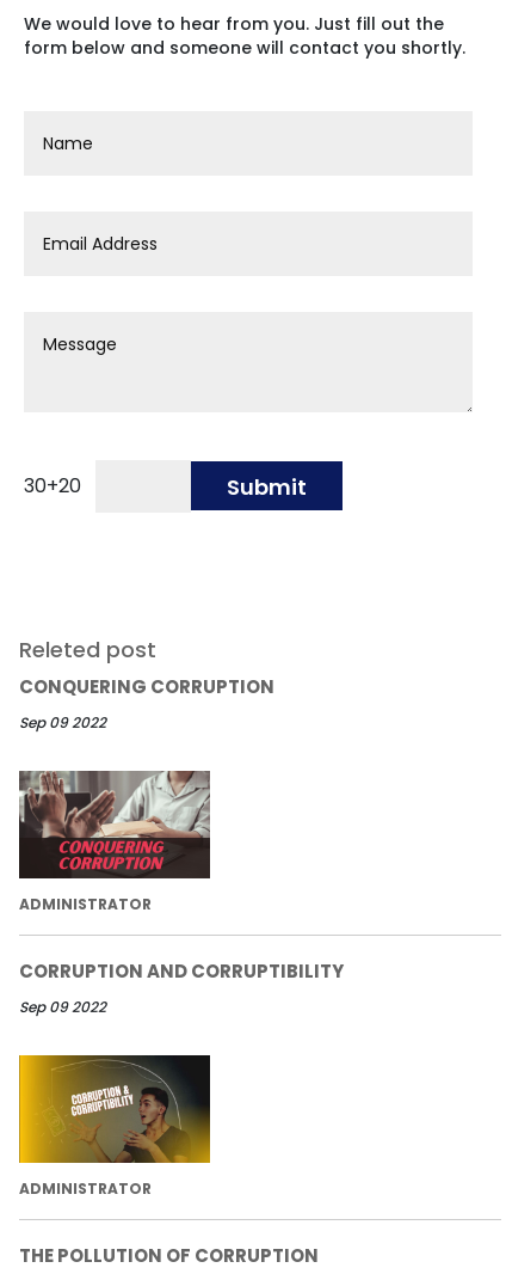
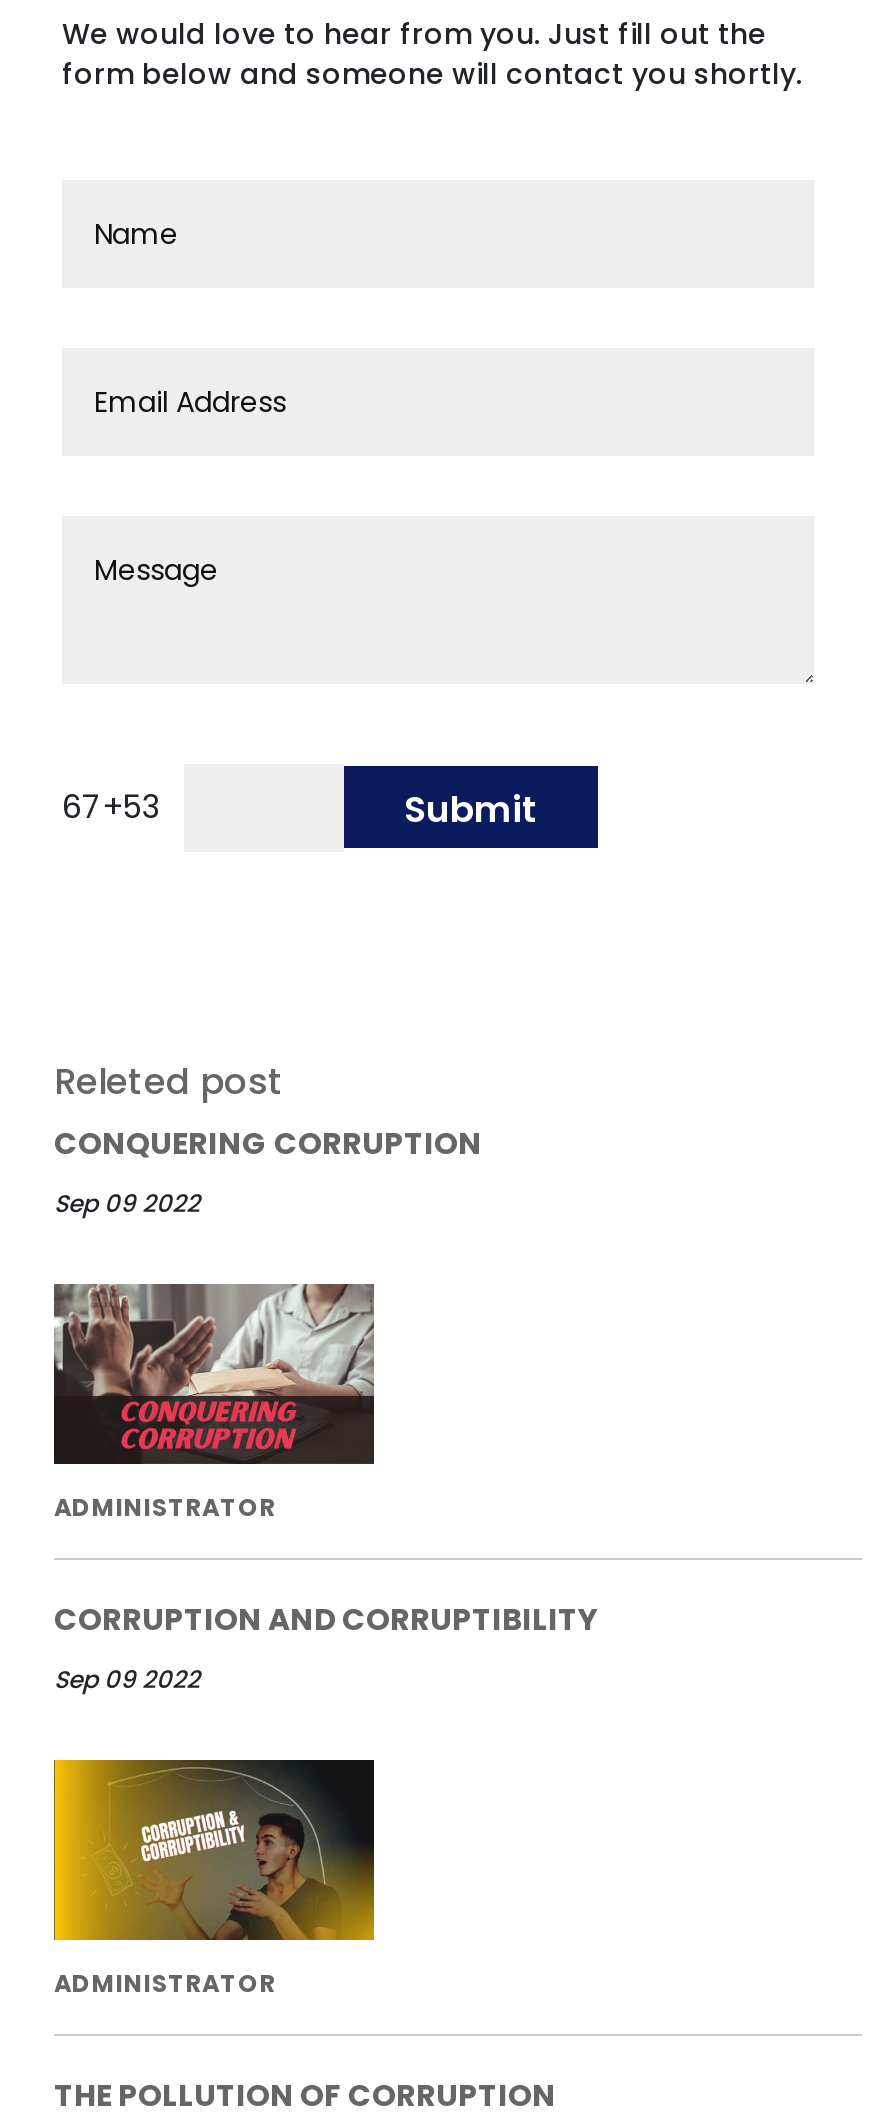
- 30+20
+ 67+53
